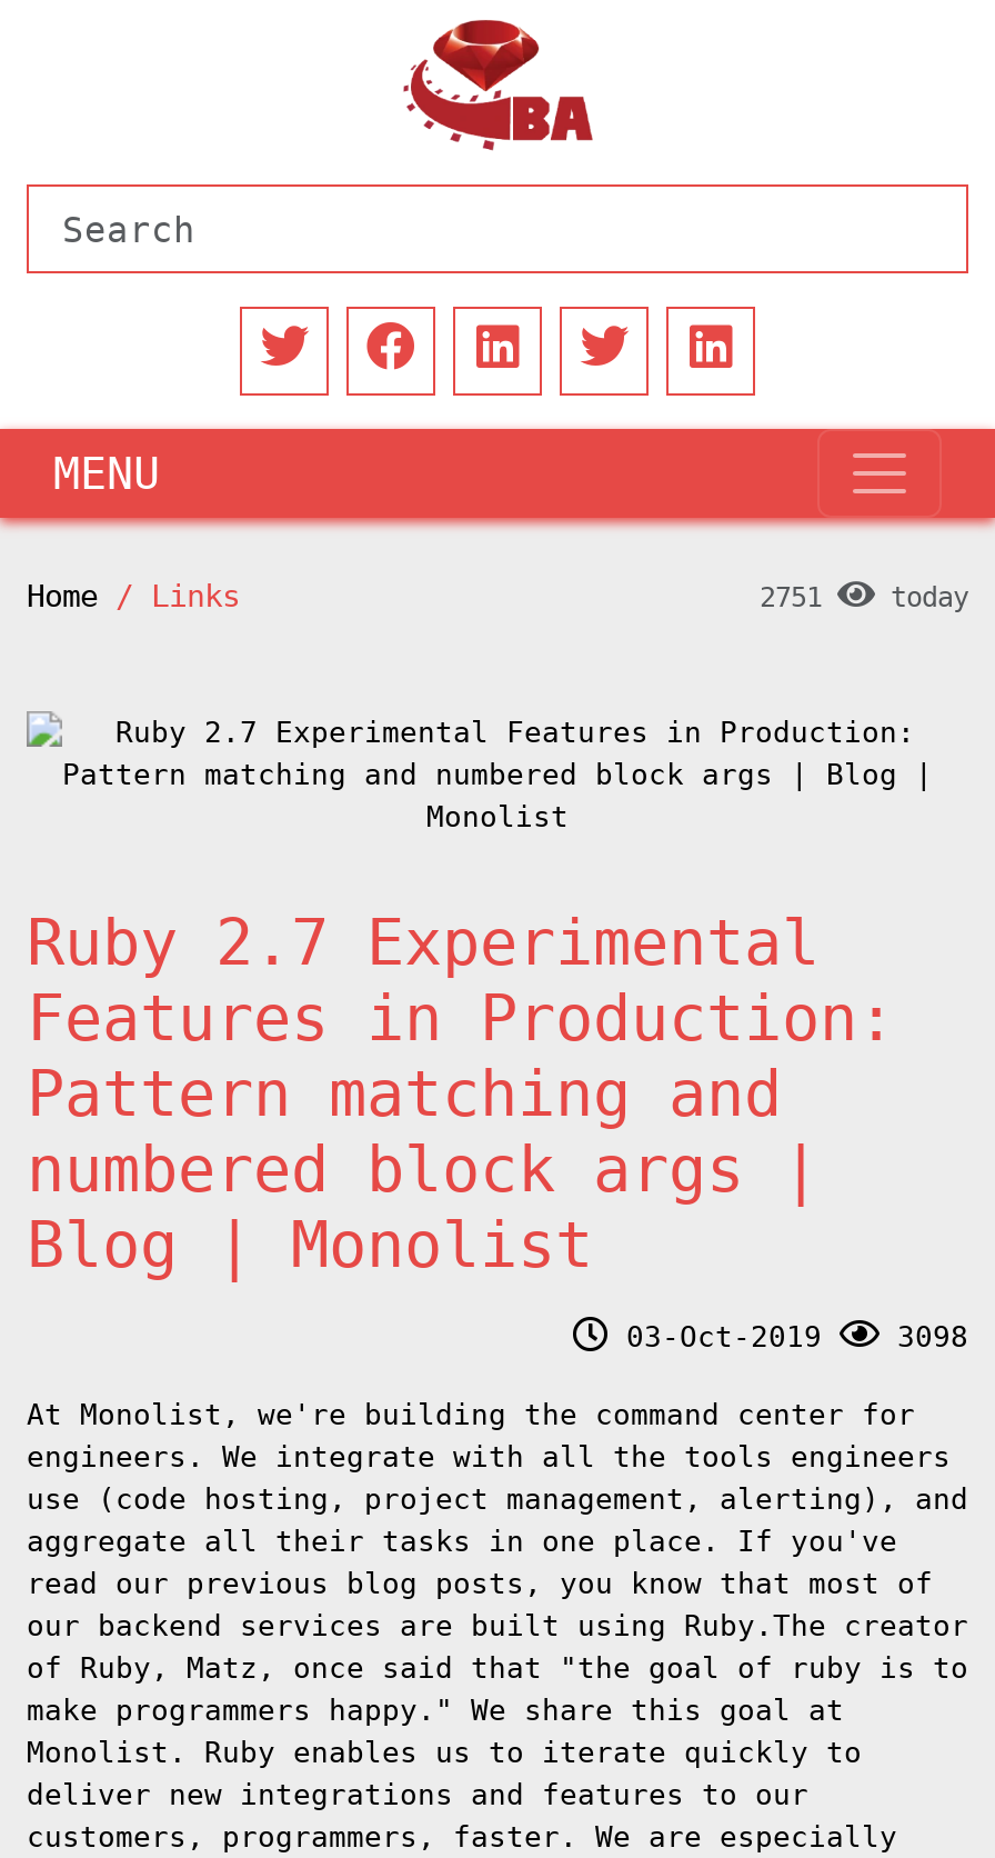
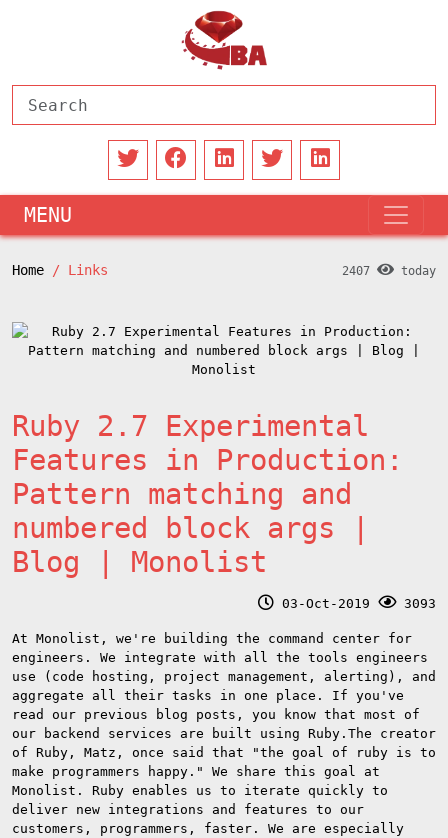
- 2751 today
+ 2407 today

- 03-Oct-2019 3098
+ 03-Oct-2019 3093
